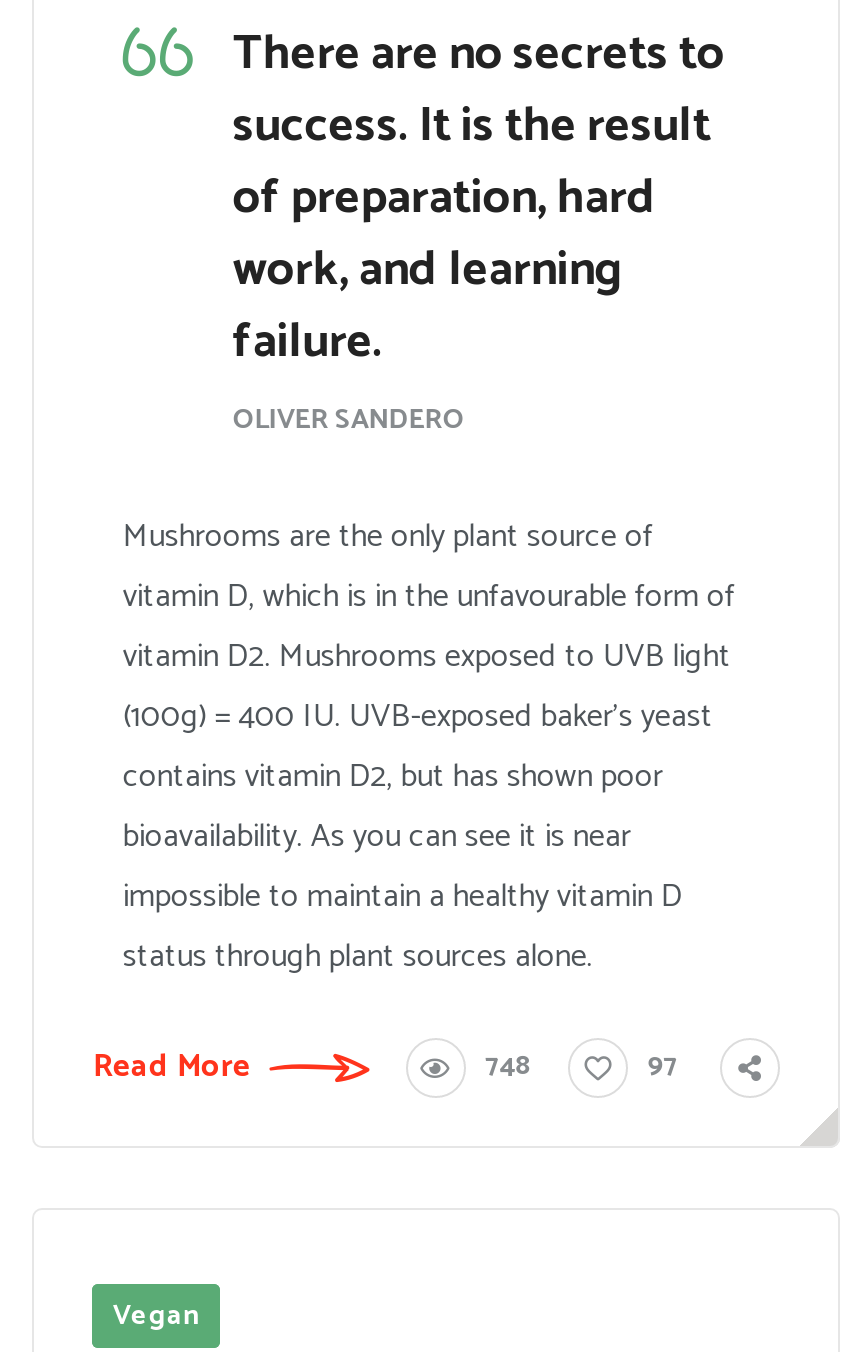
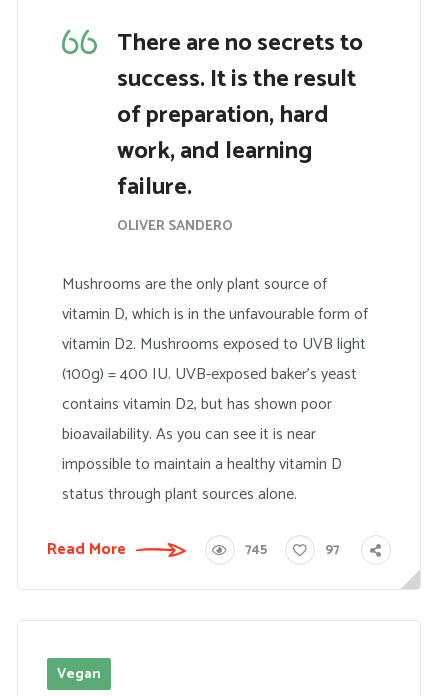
- 748
+ 745
